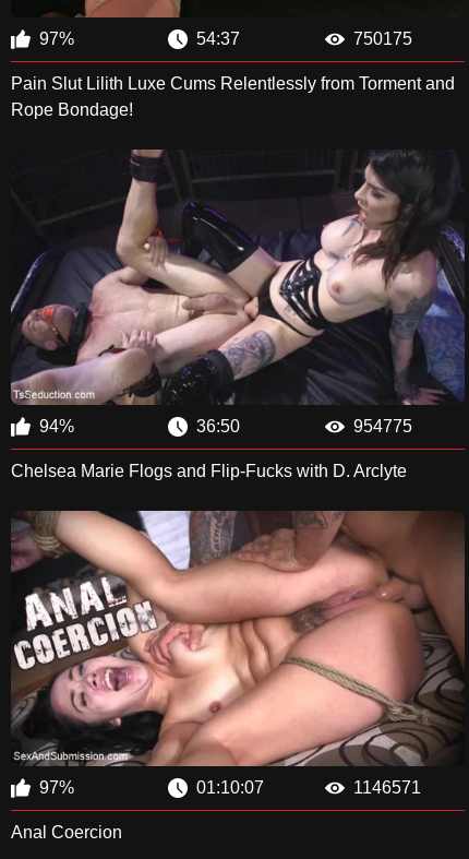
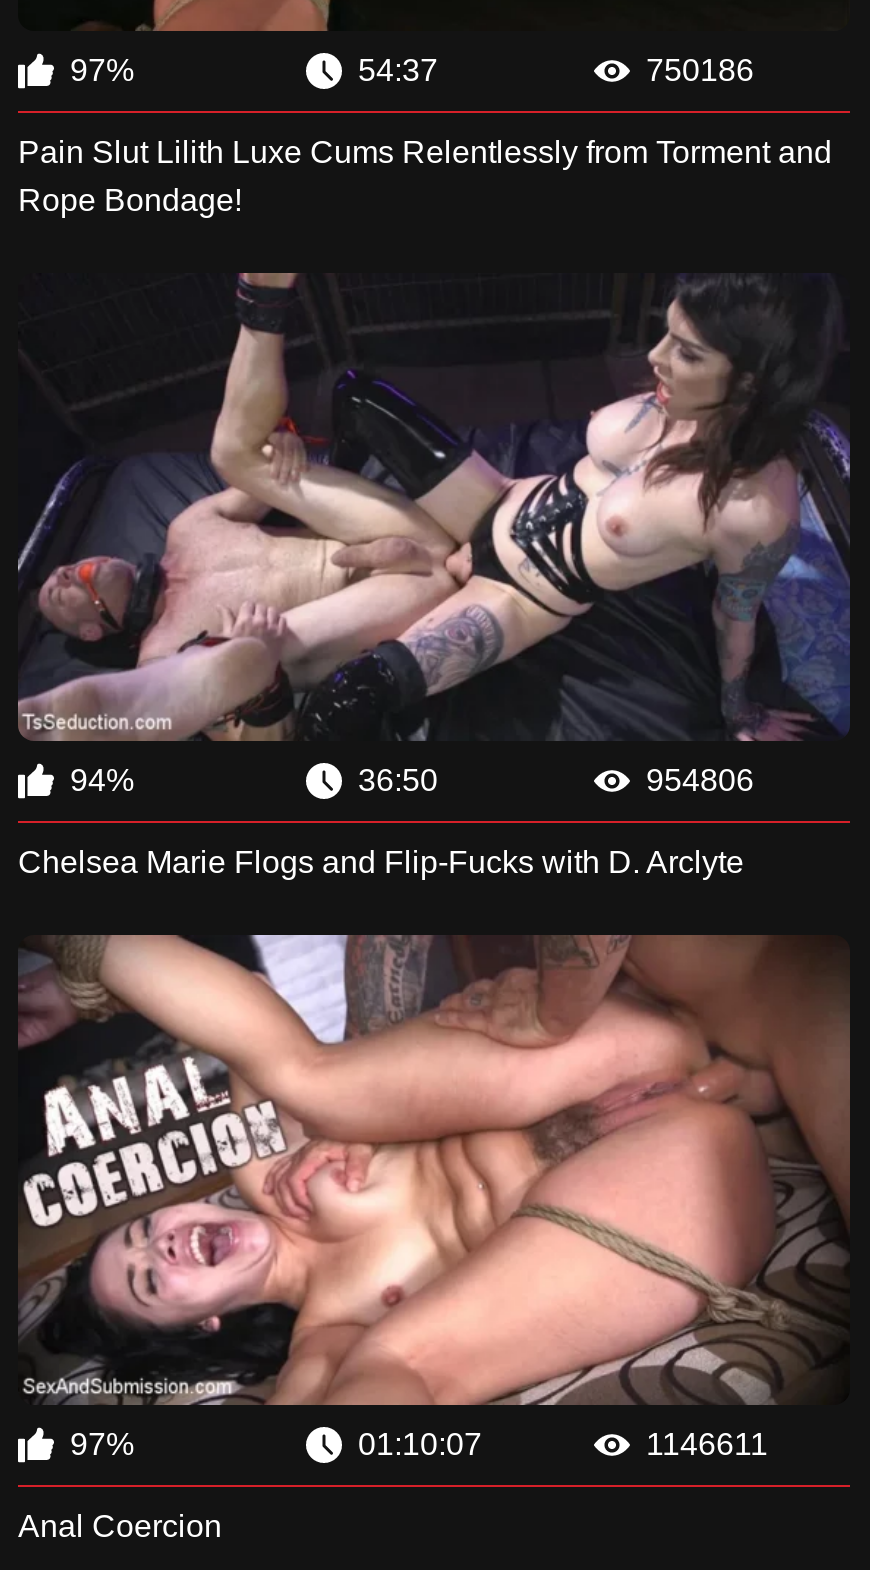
- 750175
+ 750186

- 954775
+ 954806

- 1146571
+ 1146611
